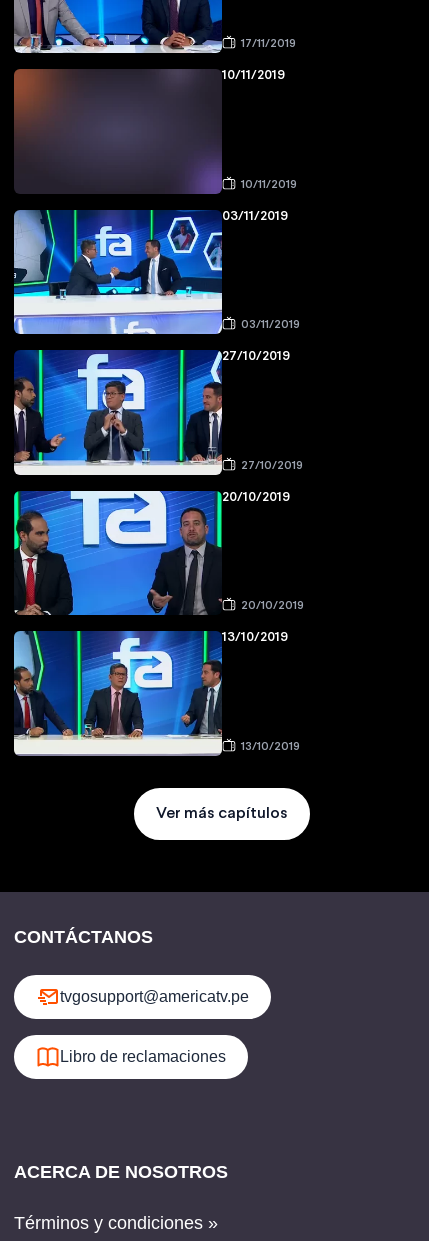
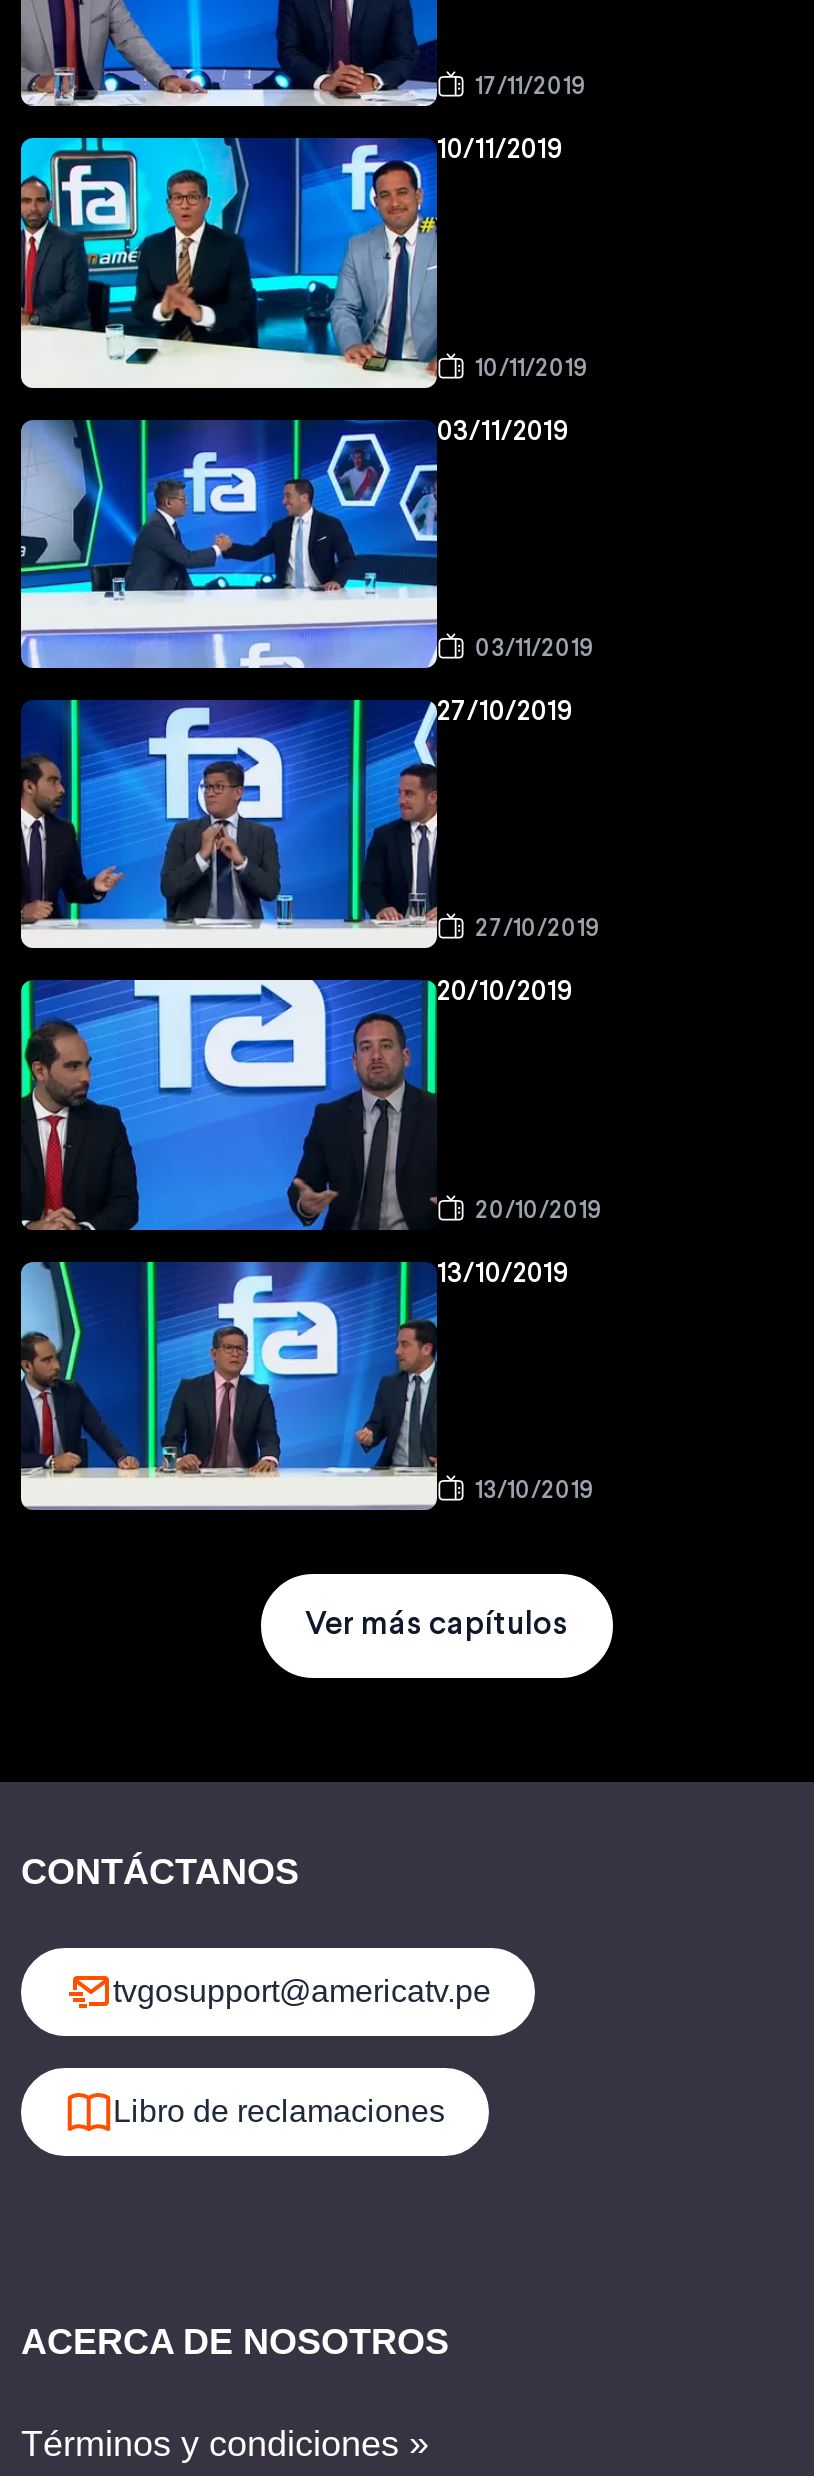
- [image]
+ [image]
